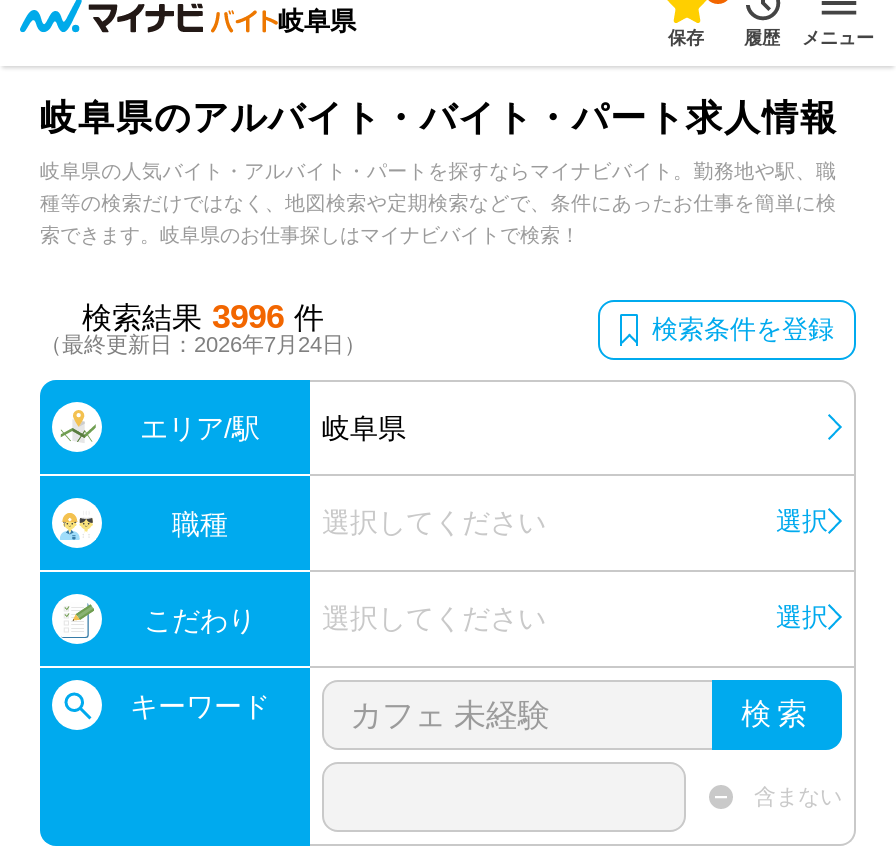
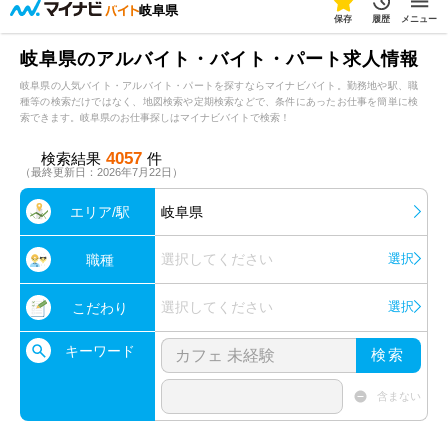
- 検索結果 3996 件
- （最終更新日：2026年7月24日）
- 検索条件を登録
+ 検索結果 4057 件
+ （最終更新日：2026年7月22日）
